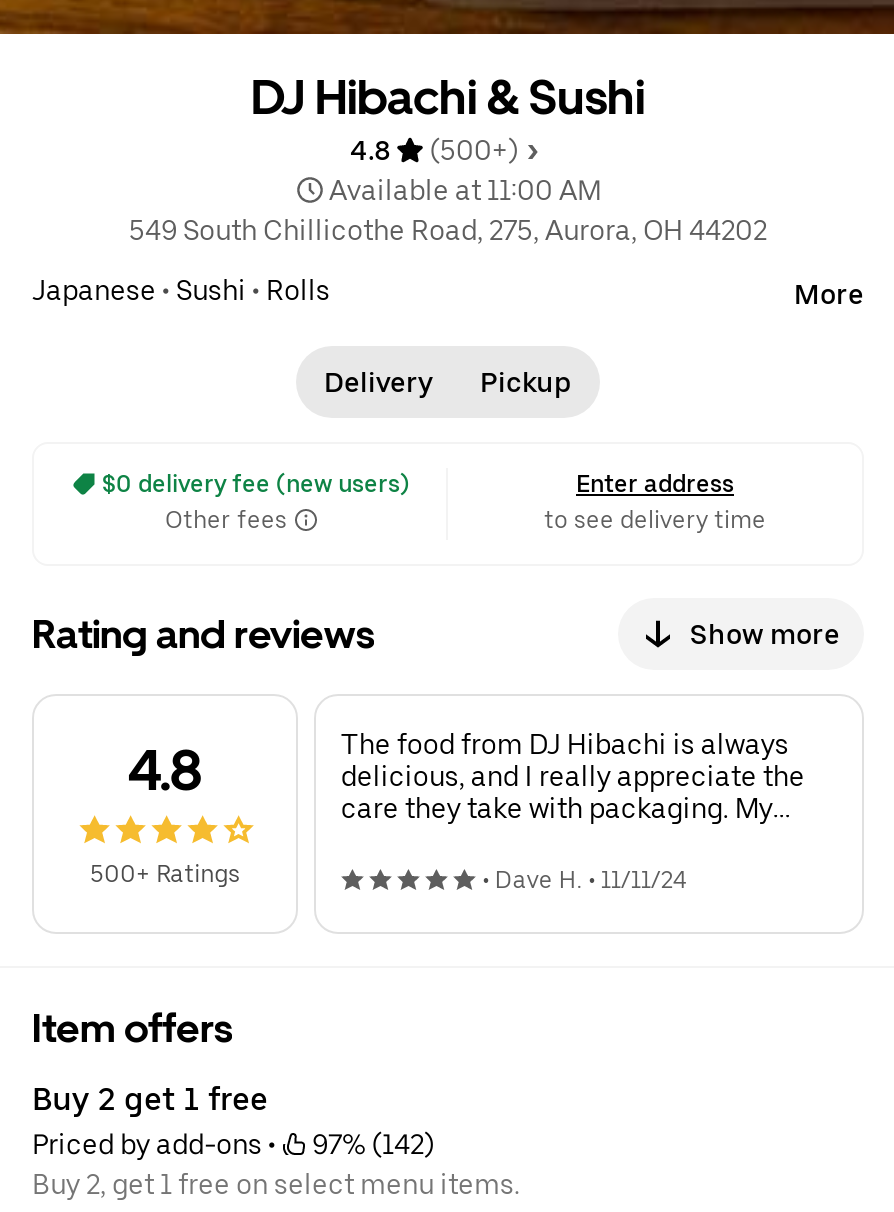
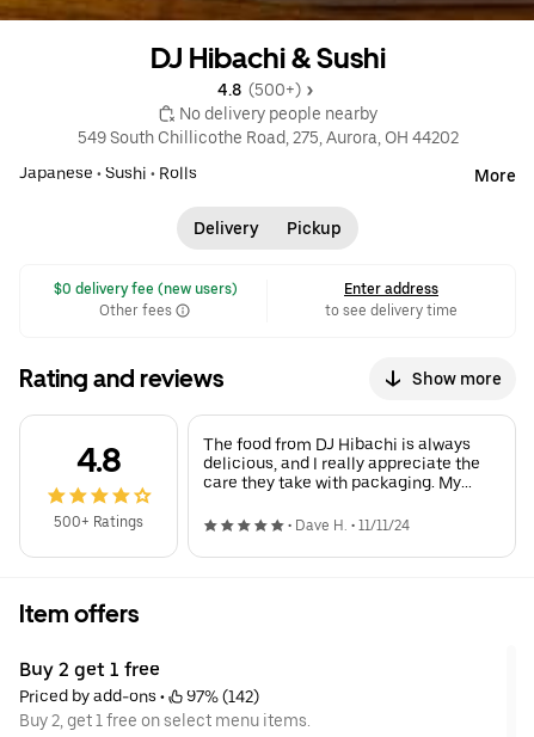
- 4.8
- (500+)
- Available at 11:00 AM
+ 4.8 (500+)
+ No delivery people nearby
